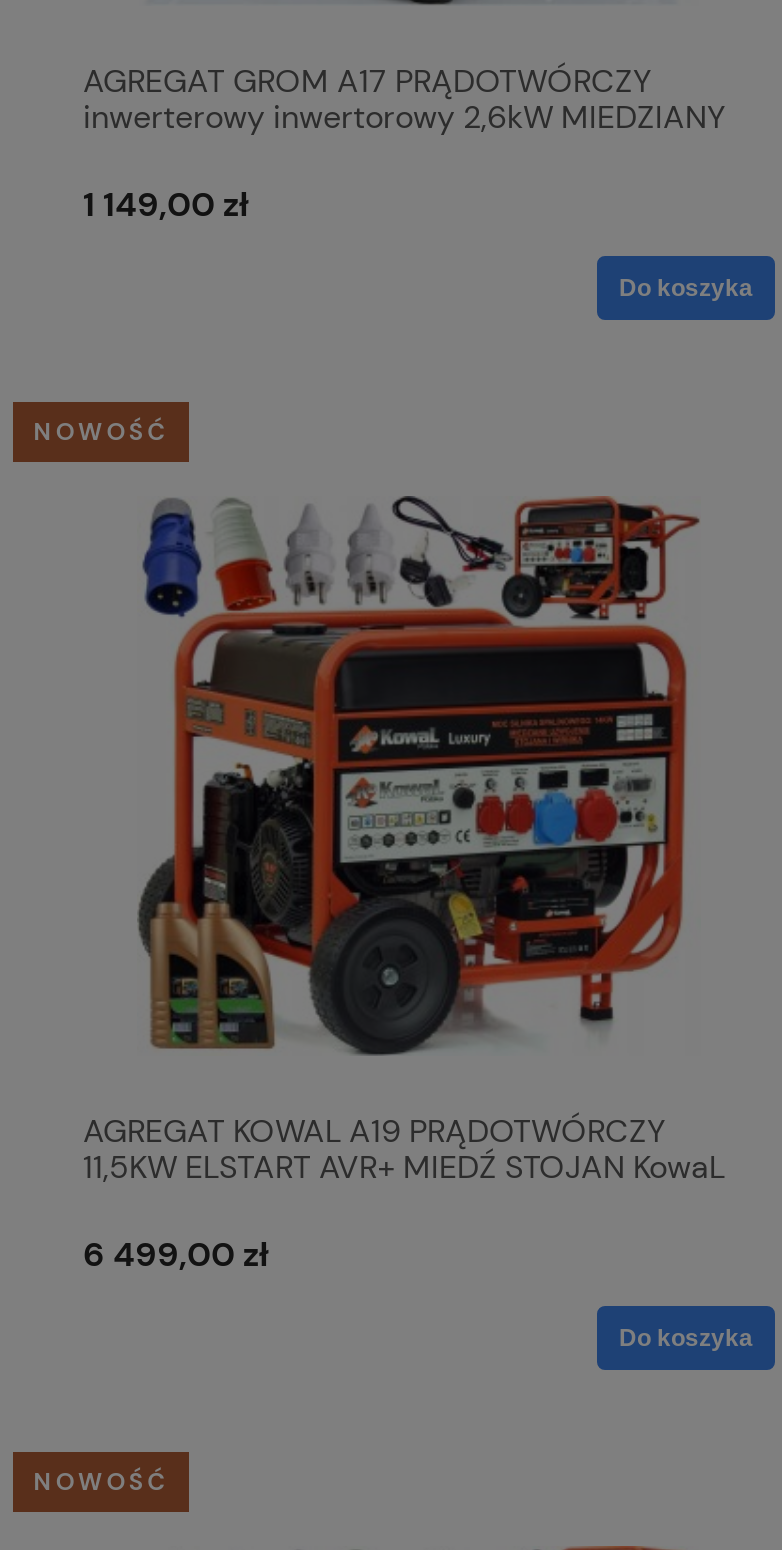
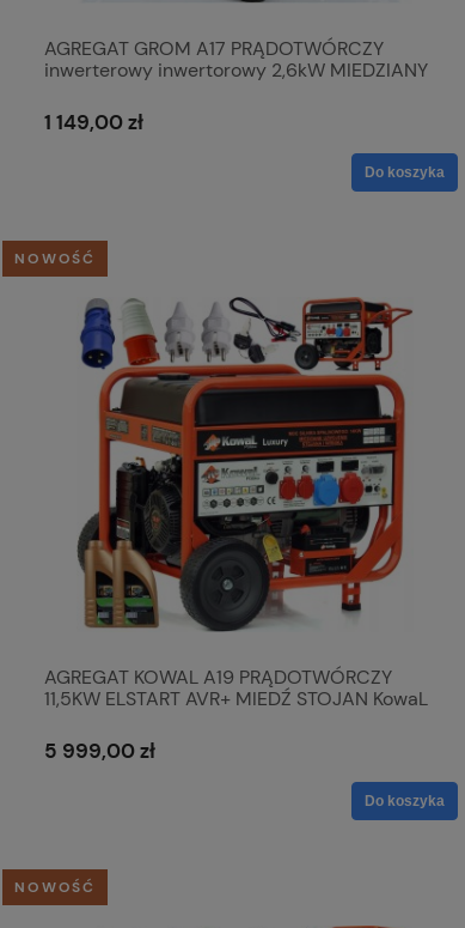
- 6 499,00 zł
+ 5 999,00 zł
